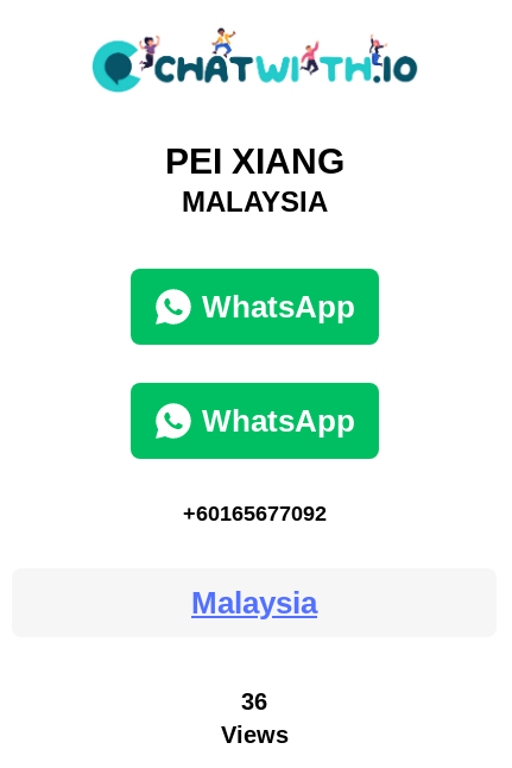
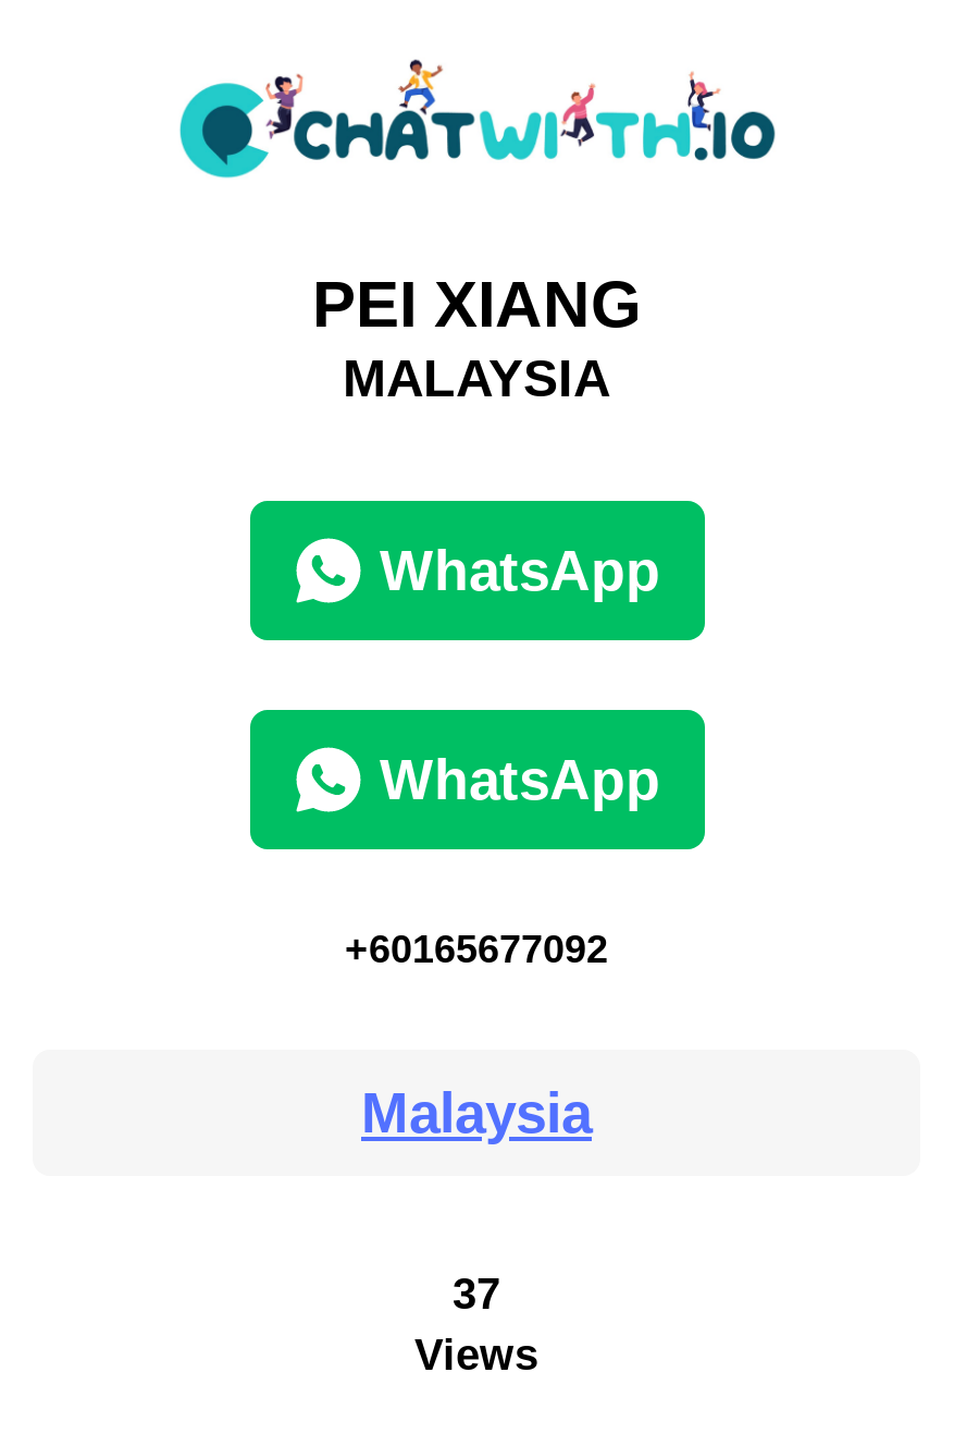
- 36
+ 37
